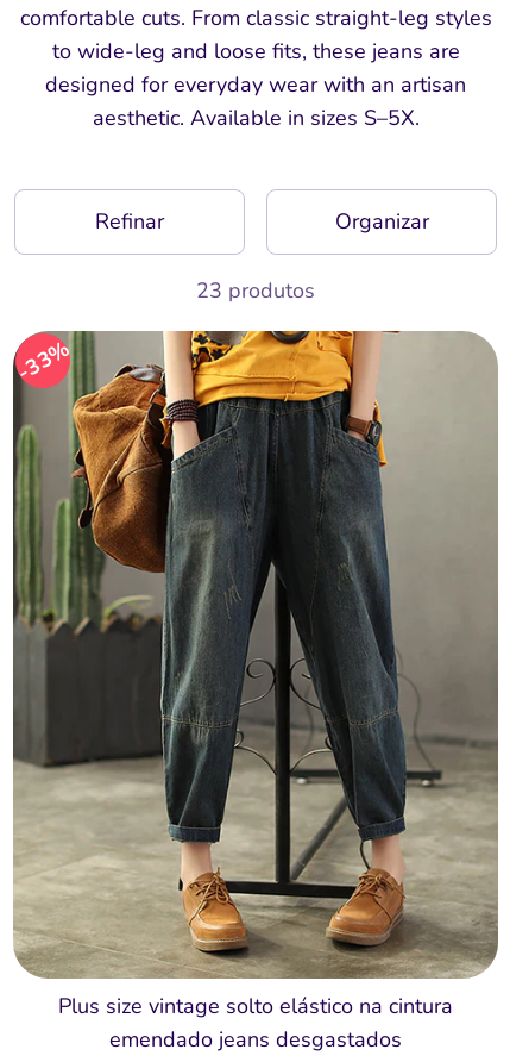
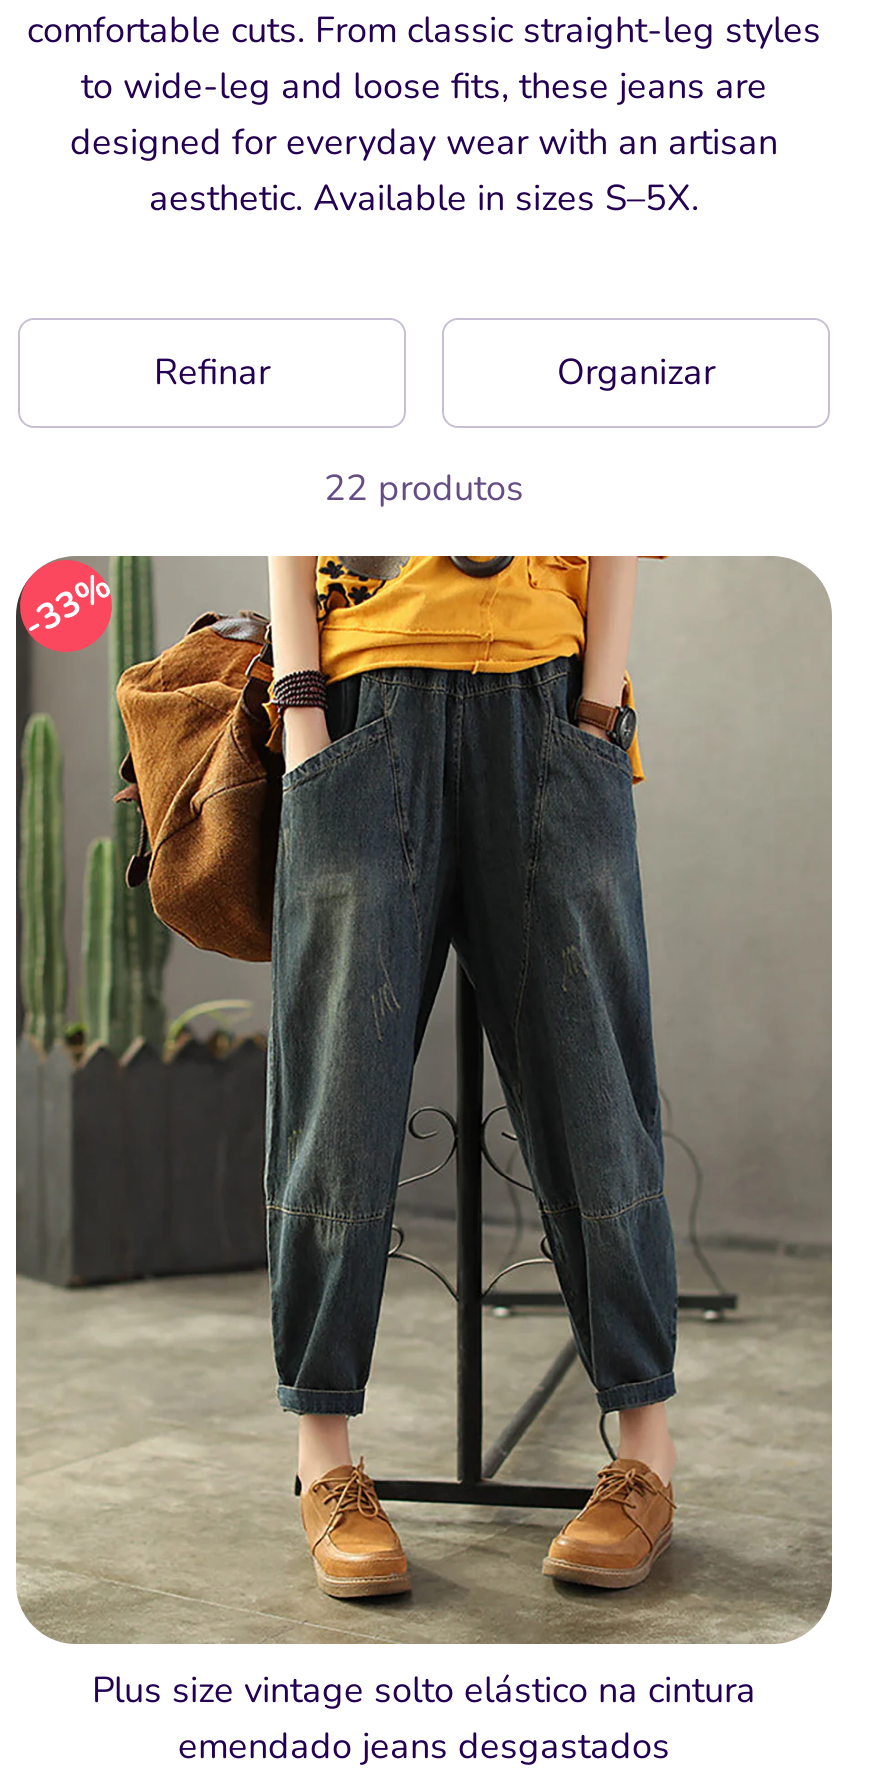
- 23 produtos
+ 22 produtos
